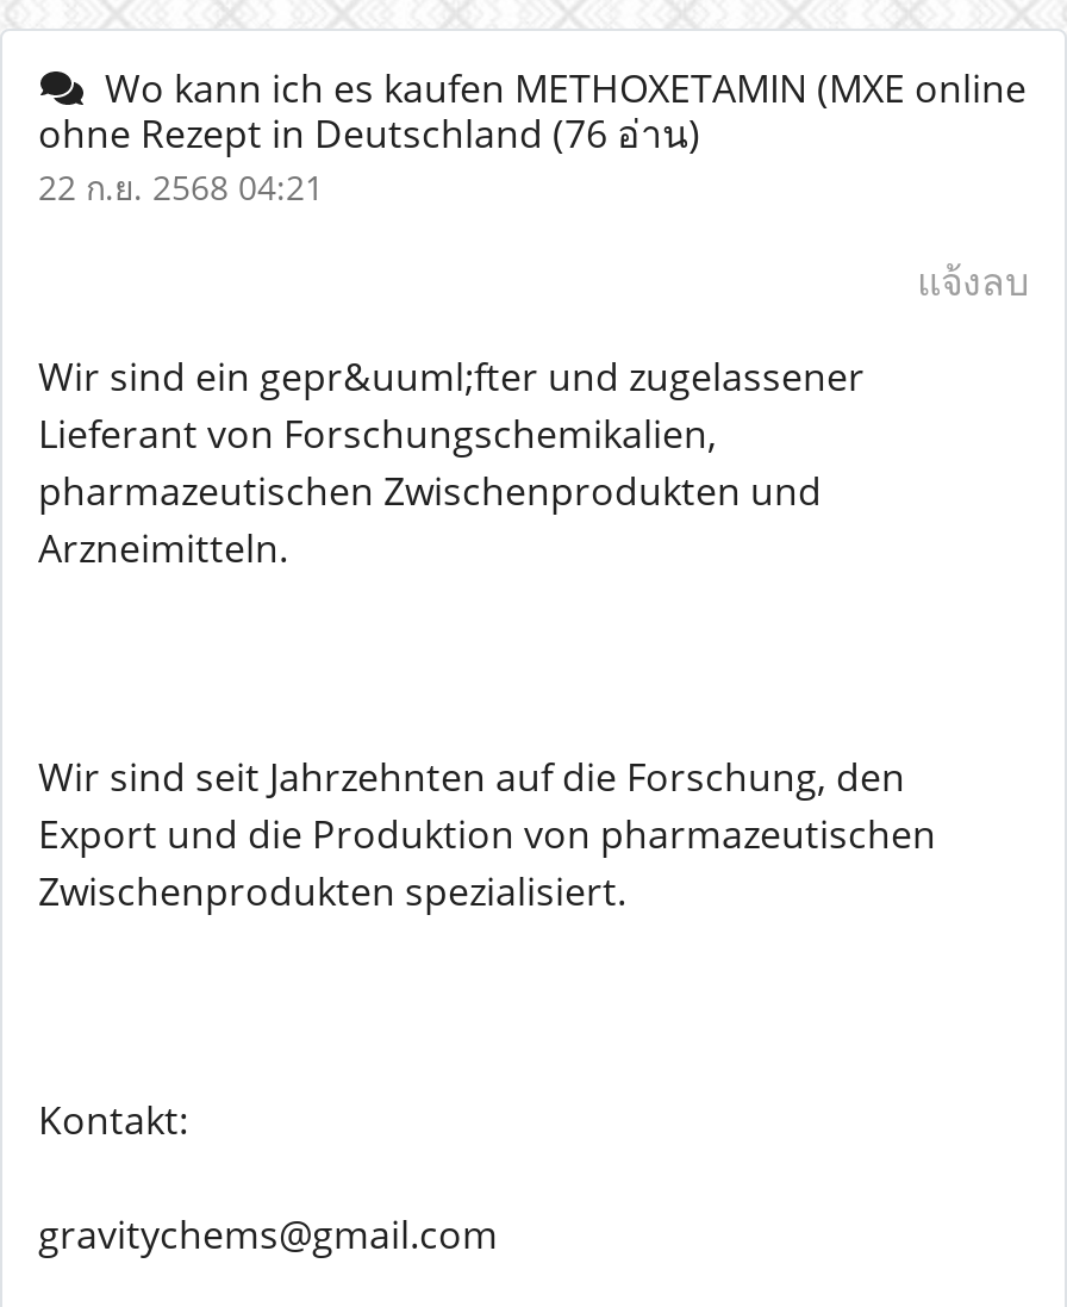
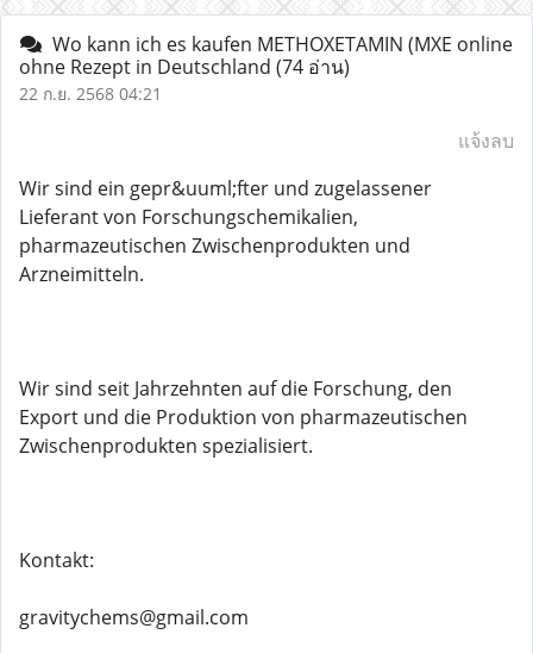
- ohne Rezept in Deutschland (76 อ่าน)
+ ohne Rezept in Deutschland (74 อ่าน)
